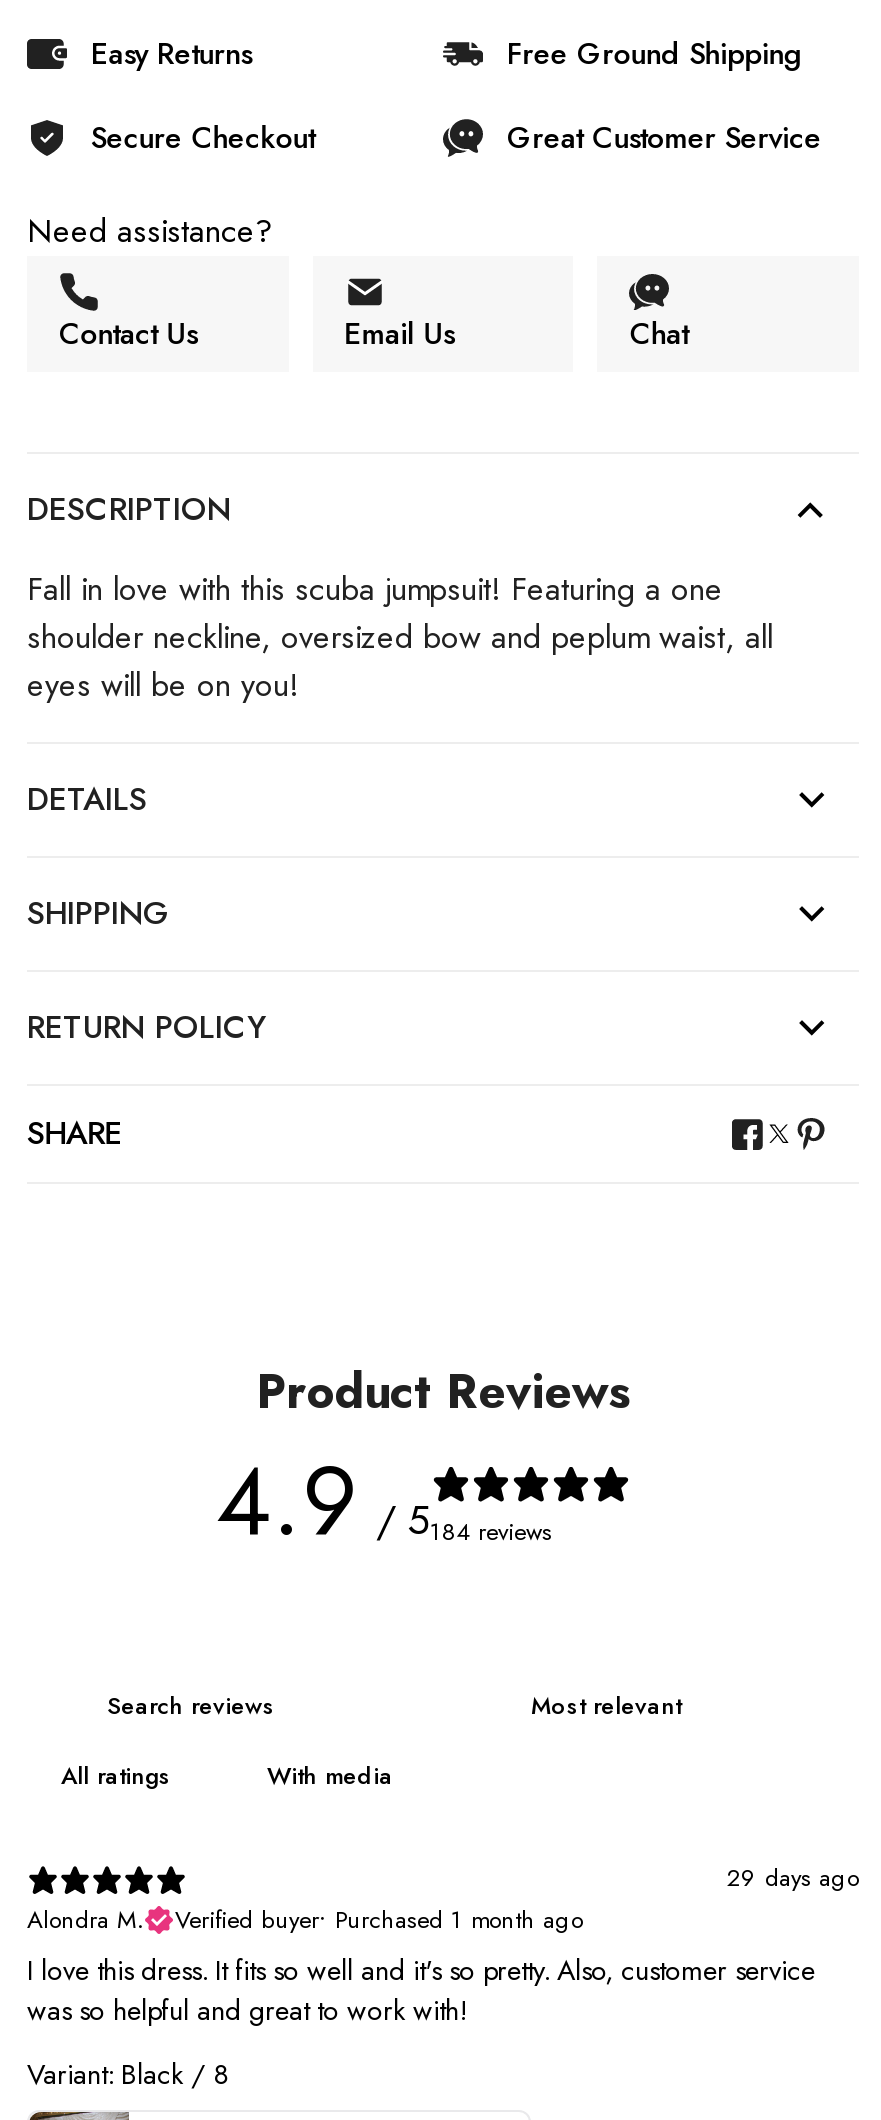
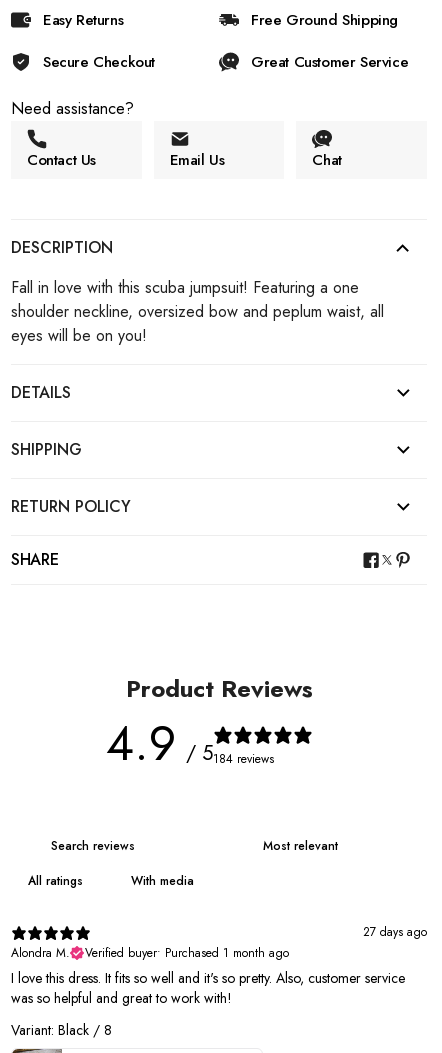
- 29 days ago
+ 27 days ago
